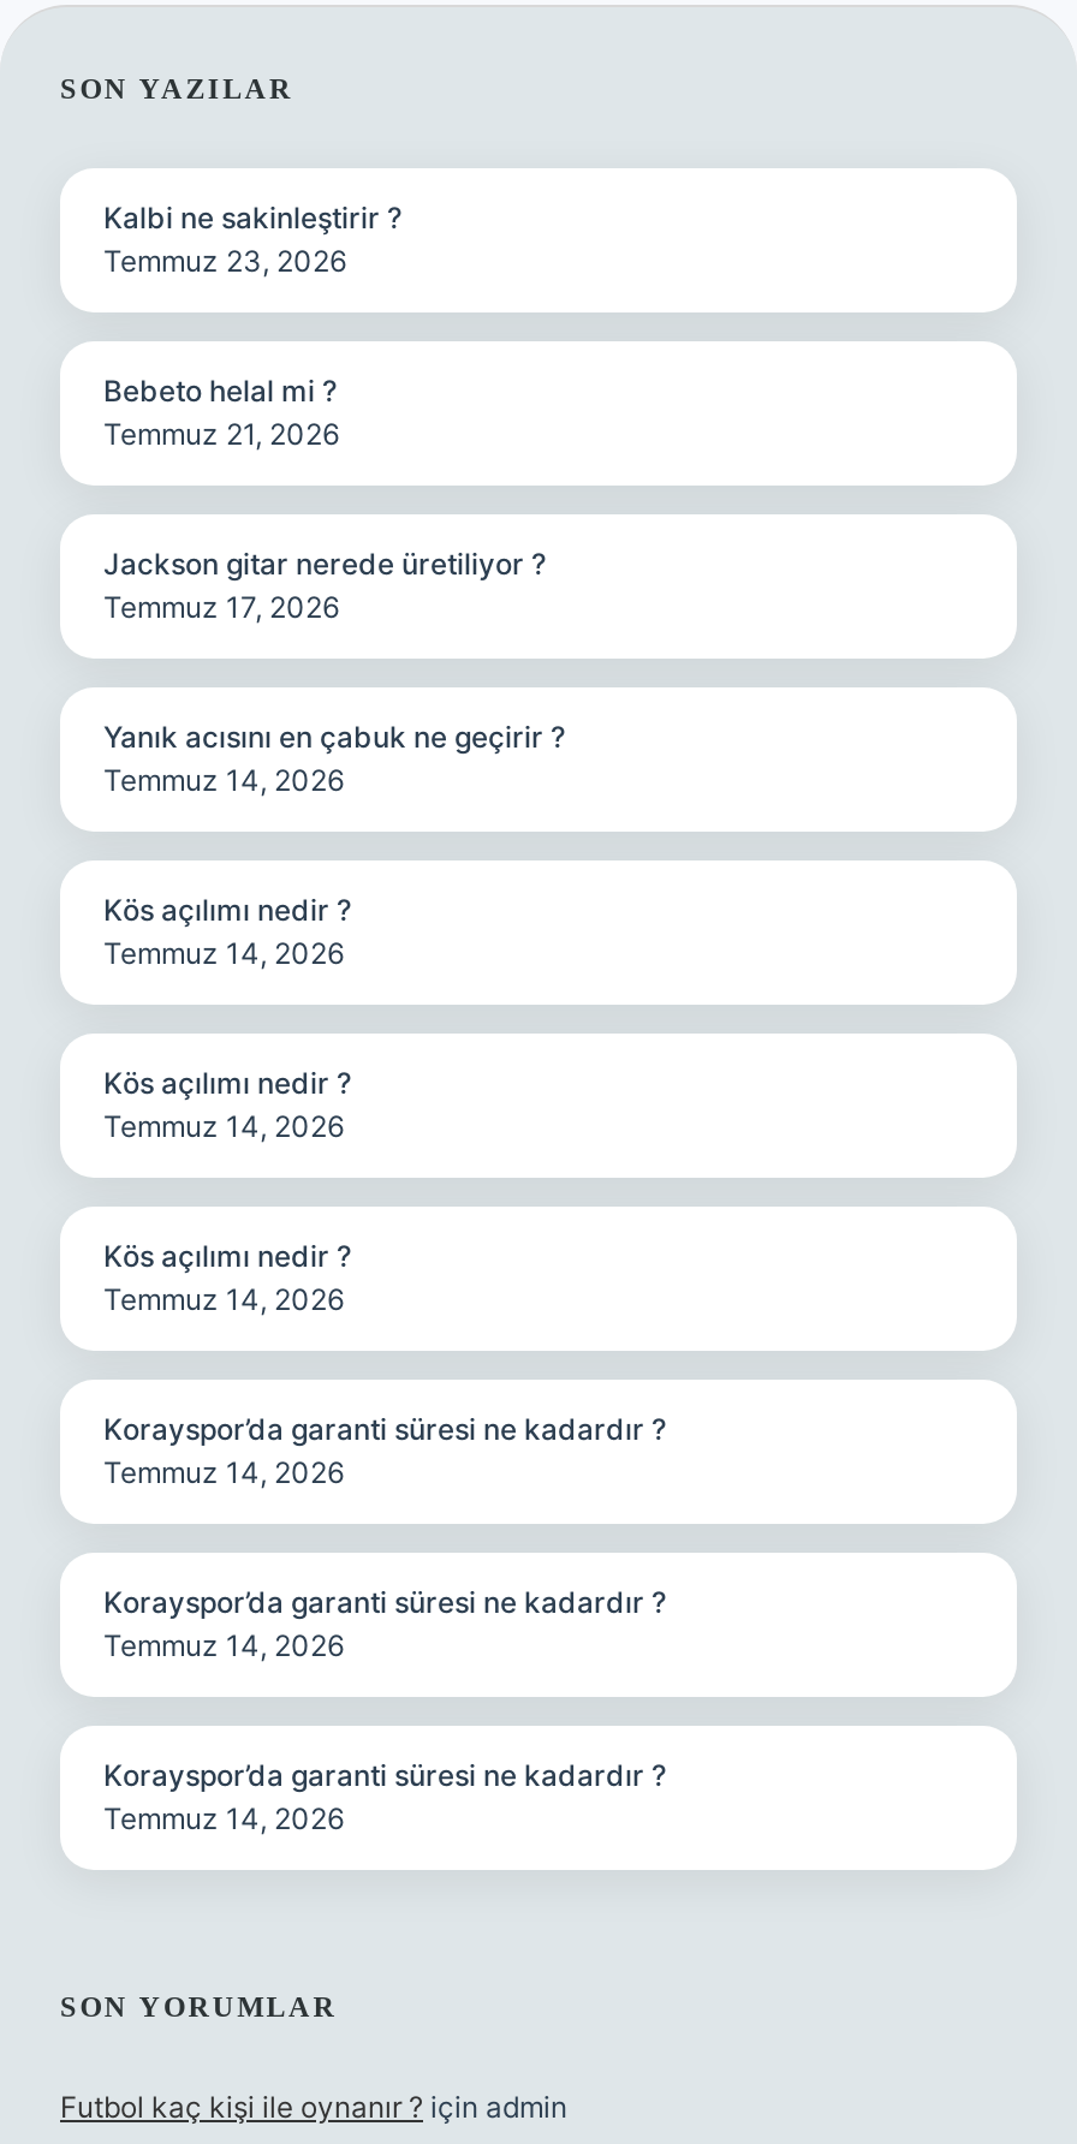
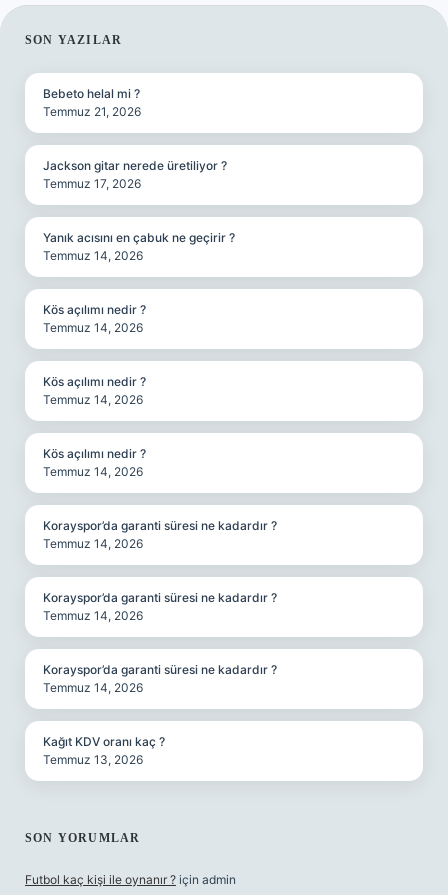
- Kalbi ne sakinleştirir ?
- Temmuz 23, 2026

moved up: Bebeto helal mi ? | Temmuz 21, 2026 | Jackson gitar nerede üretiliyor ? | ... | Korayspor’da garanti süresi ne kadardır ? | Temmuz 14, 2026

+ Kağıt KDV oranı kaç ?
+ Temmuz 13, 2026
